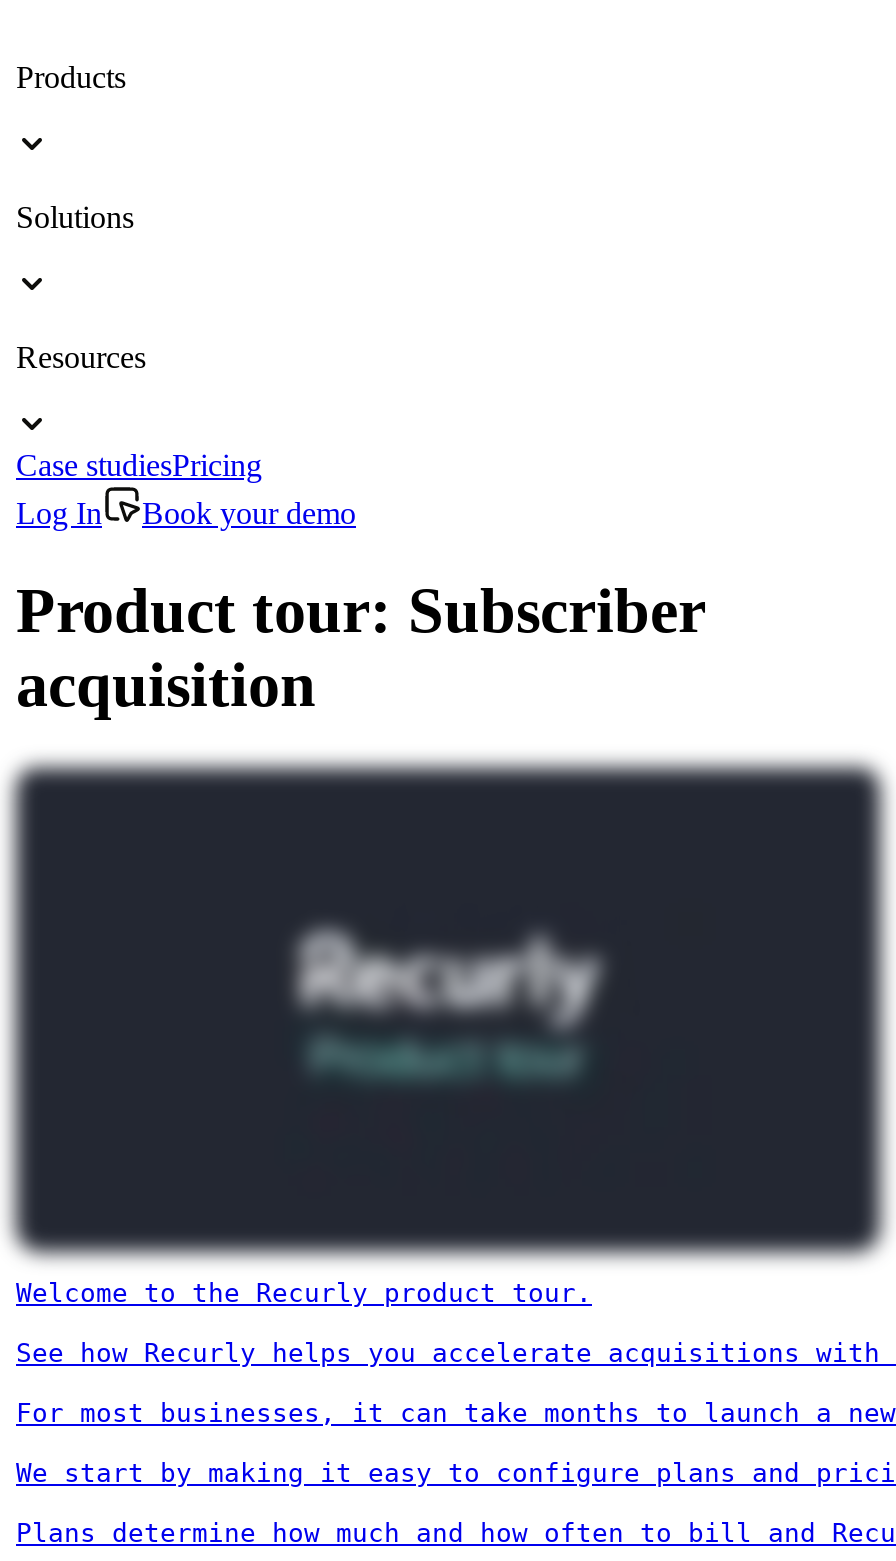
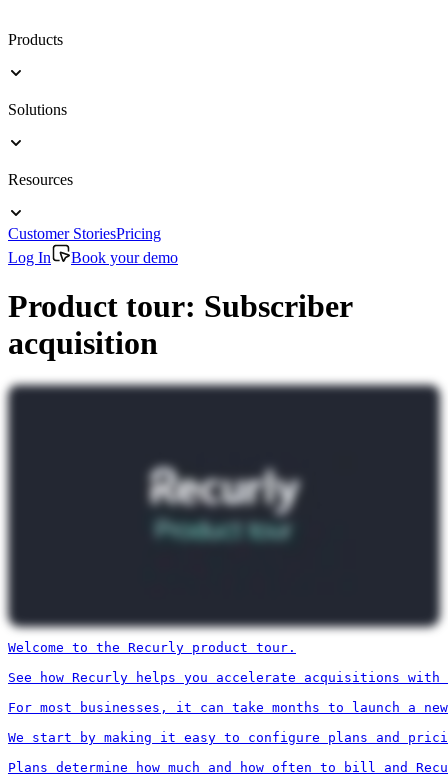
- Case studiesPricing
+ Customer StoriesPricing
